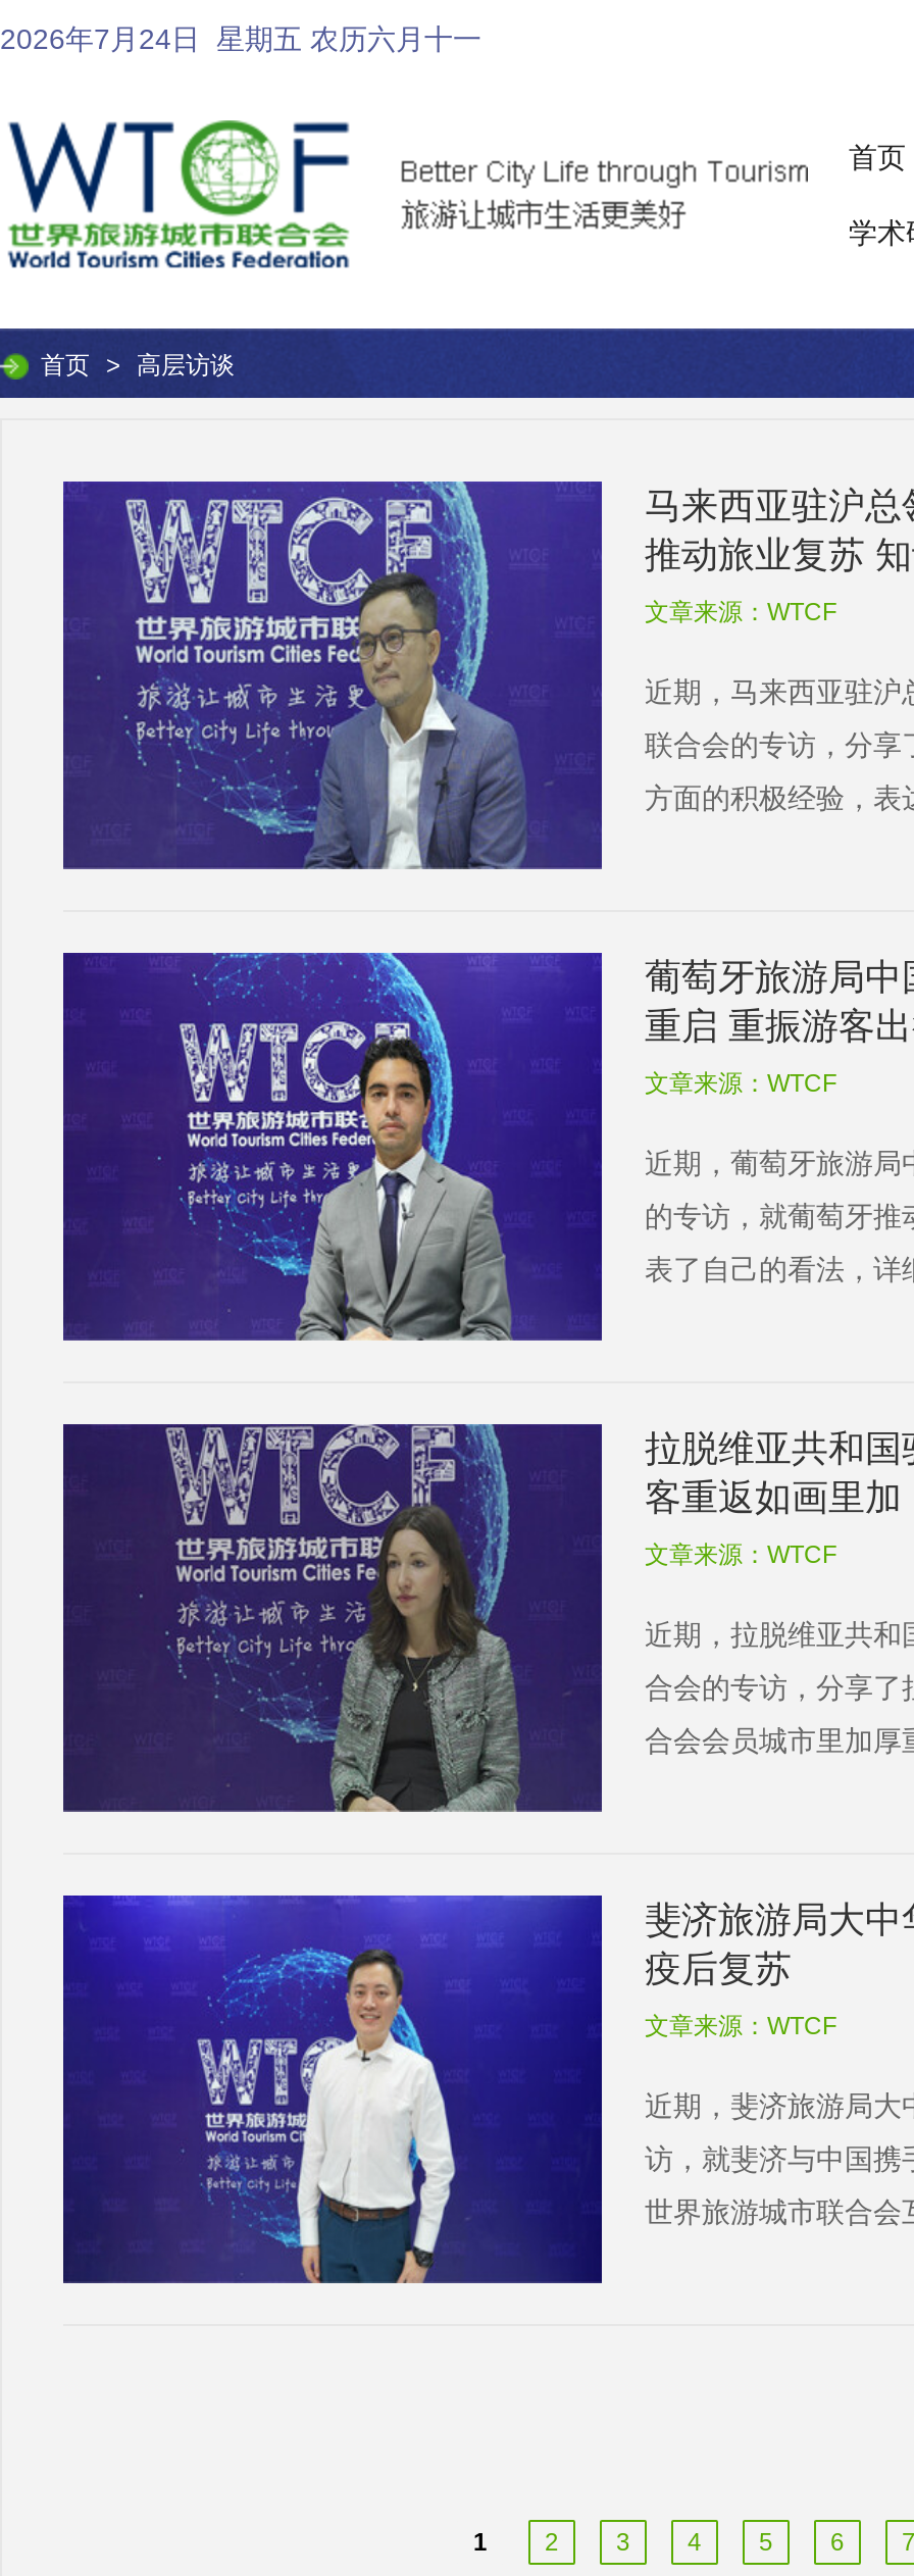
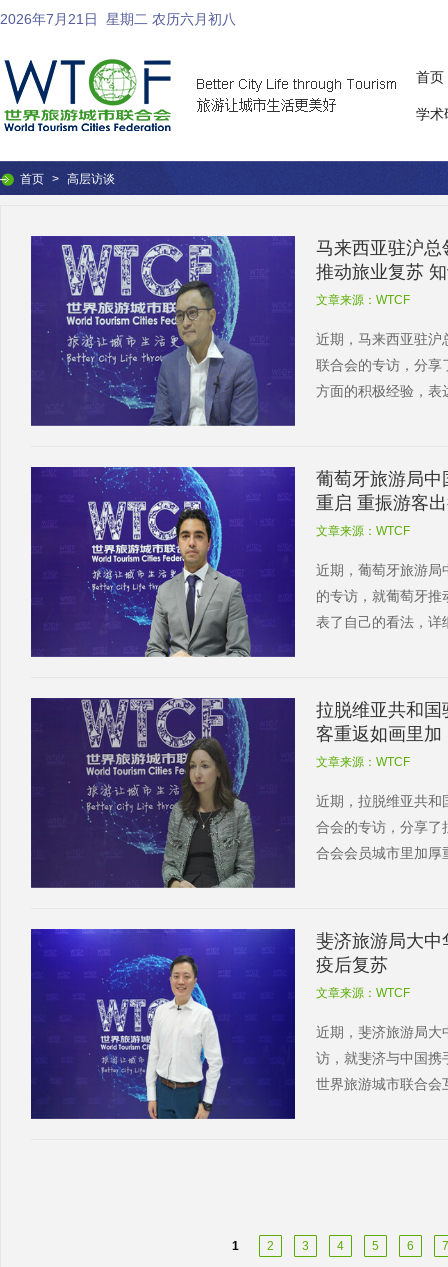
- 2026年7月24日 星期五 农历六月十一
+ 2026年7月21日 星期二 农历六月初八
